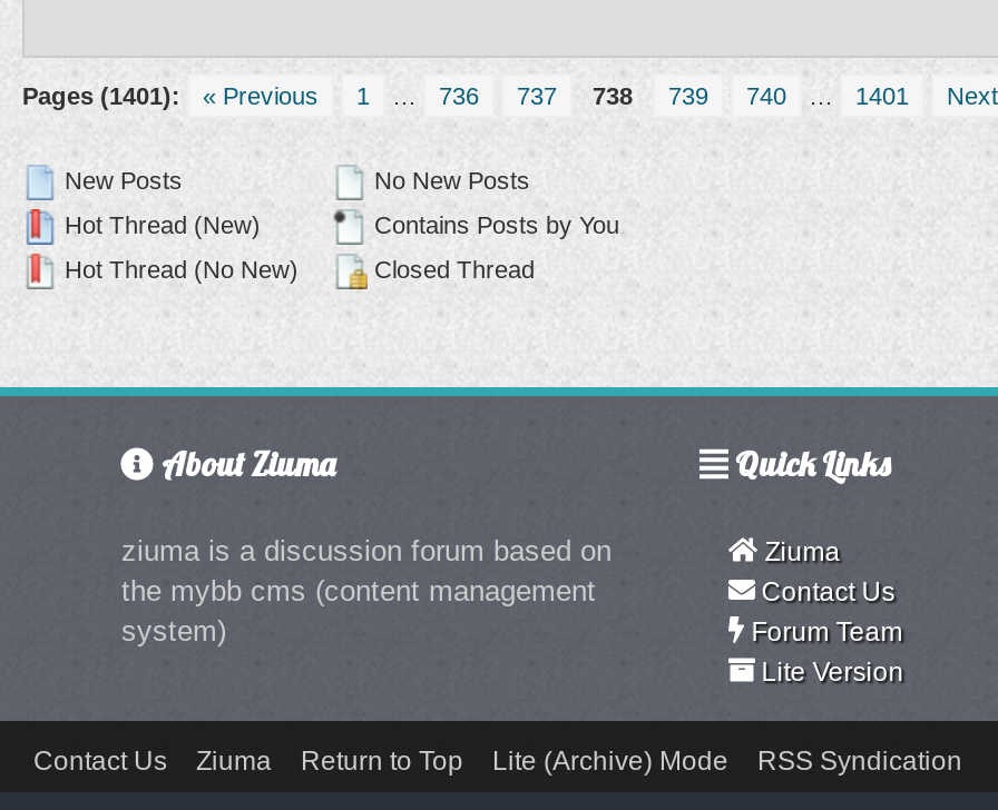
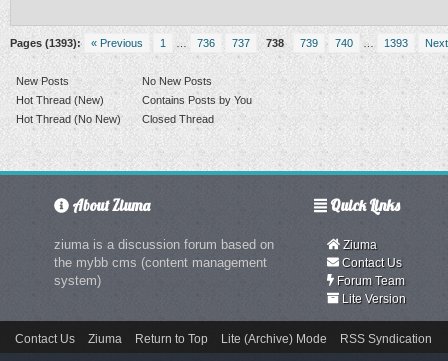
- Pages (1401):
+ Pages (1393):

- … 1401
+ … 1393
